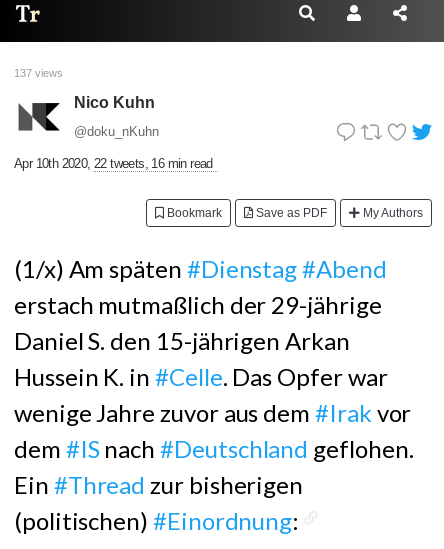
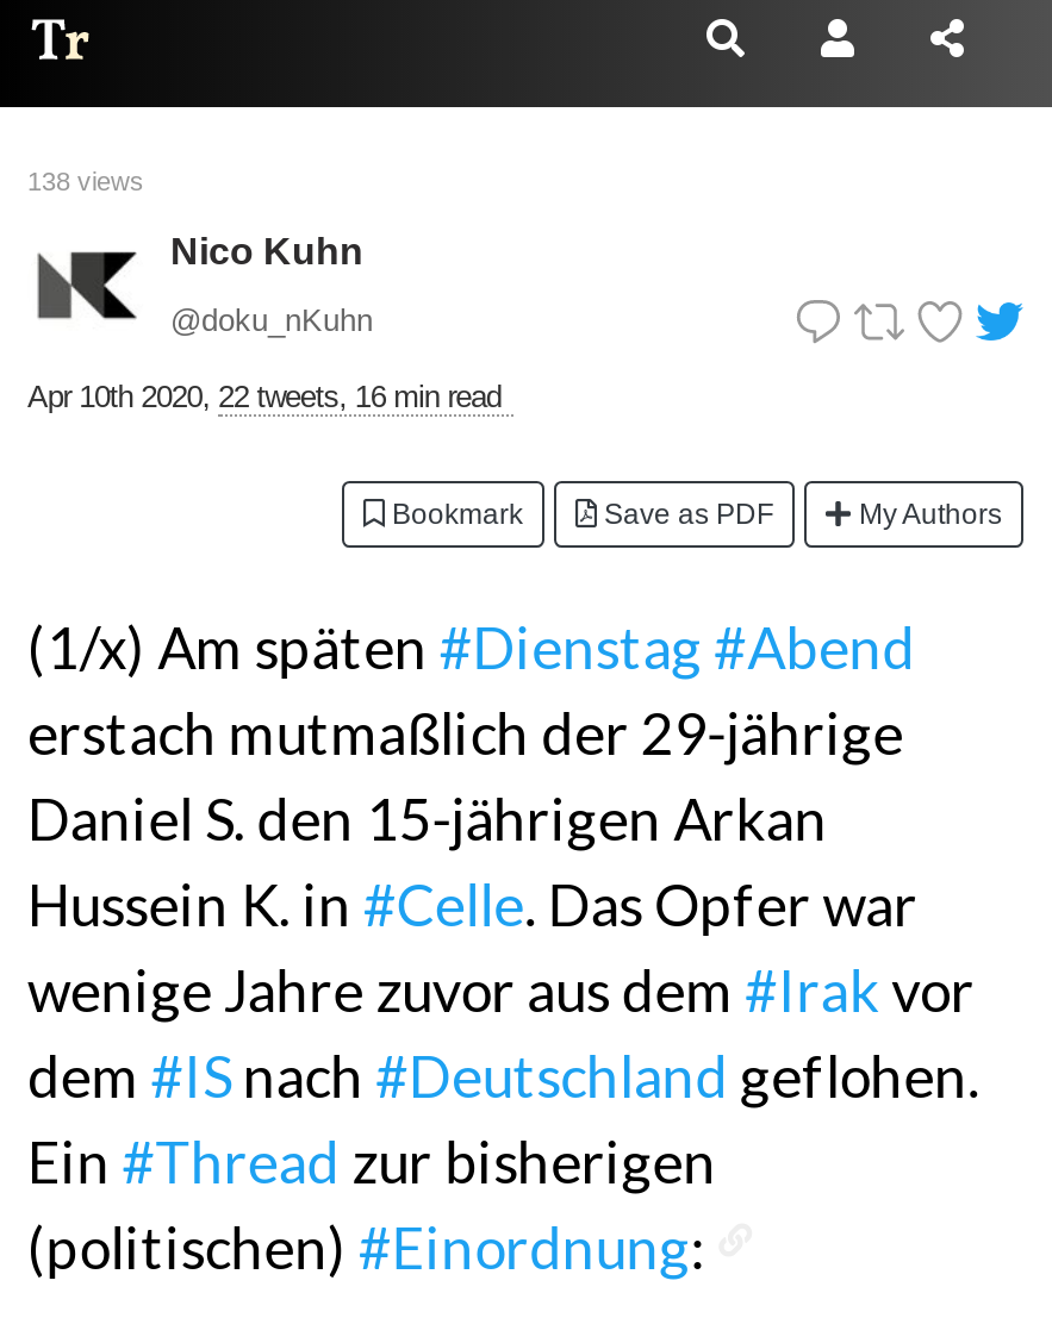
- 137 views
+ 138 views
